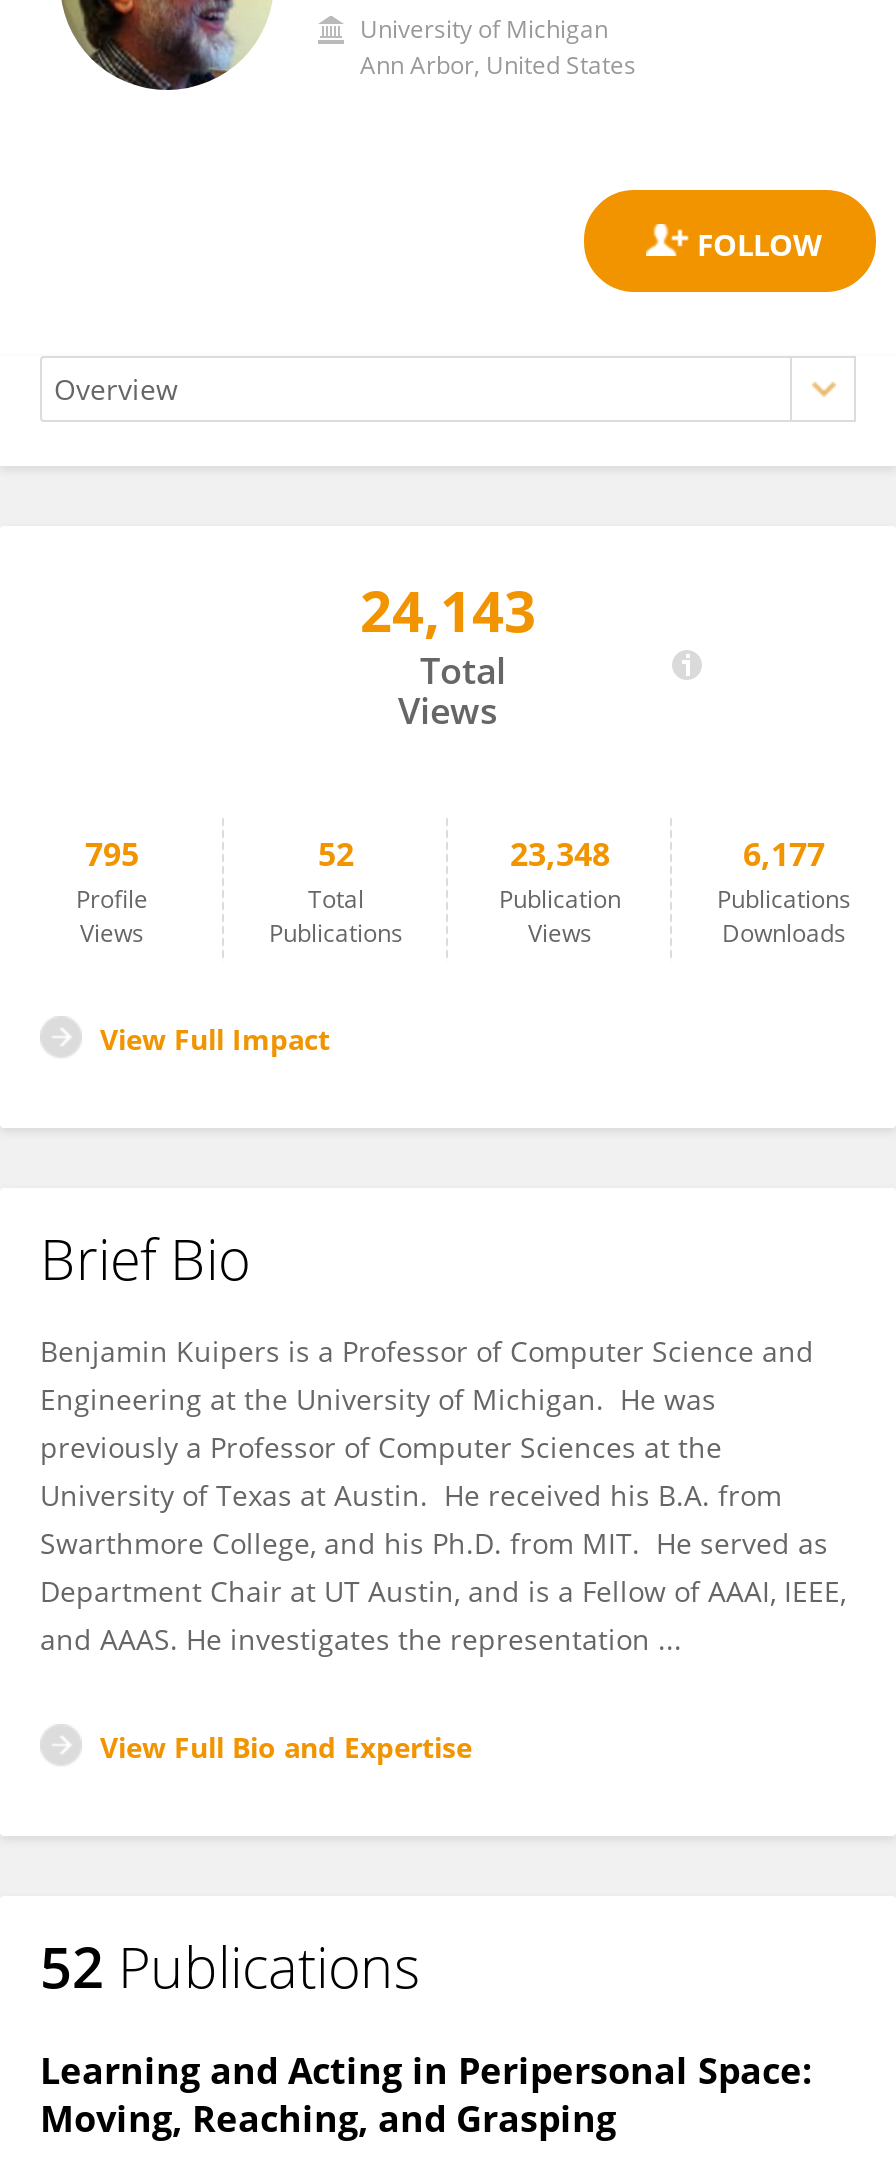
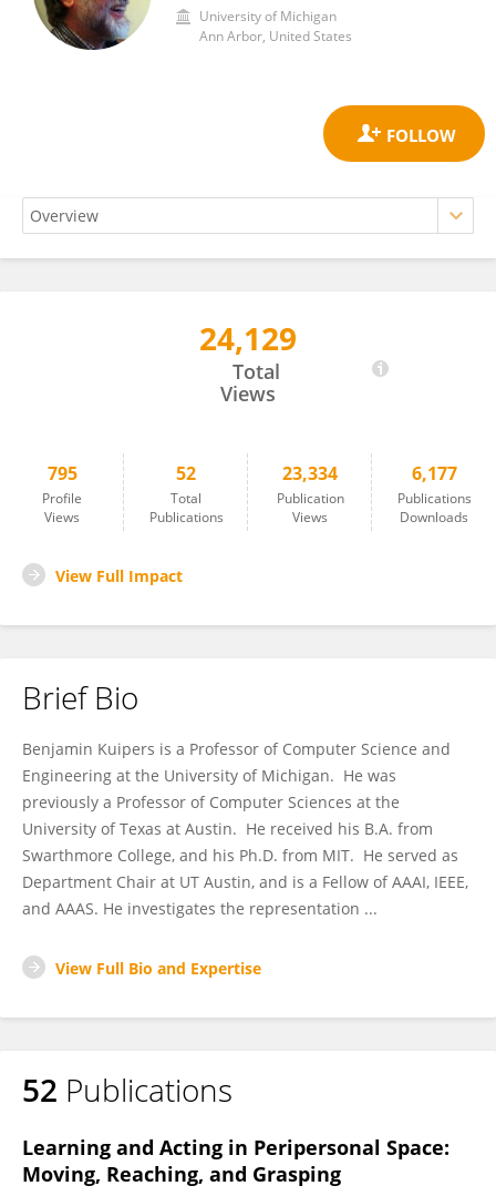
- 24,143
+ 24,129

- 23,348
+ 23,334
